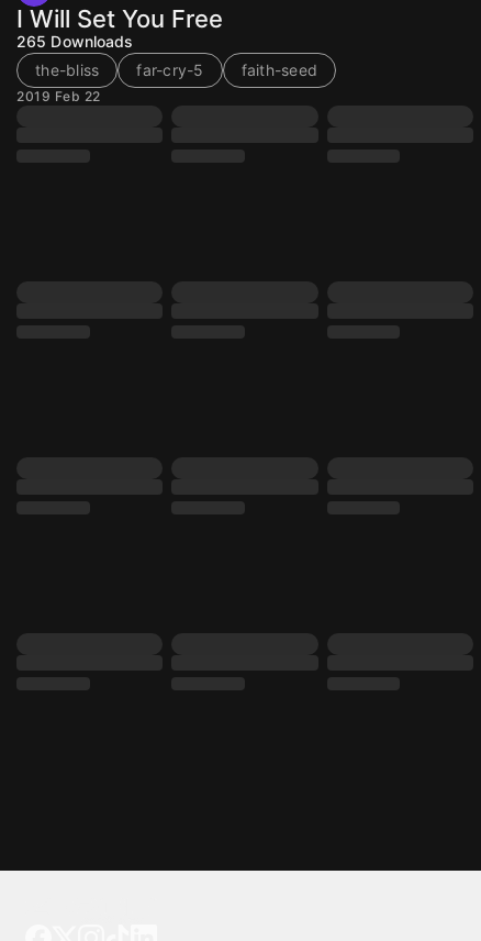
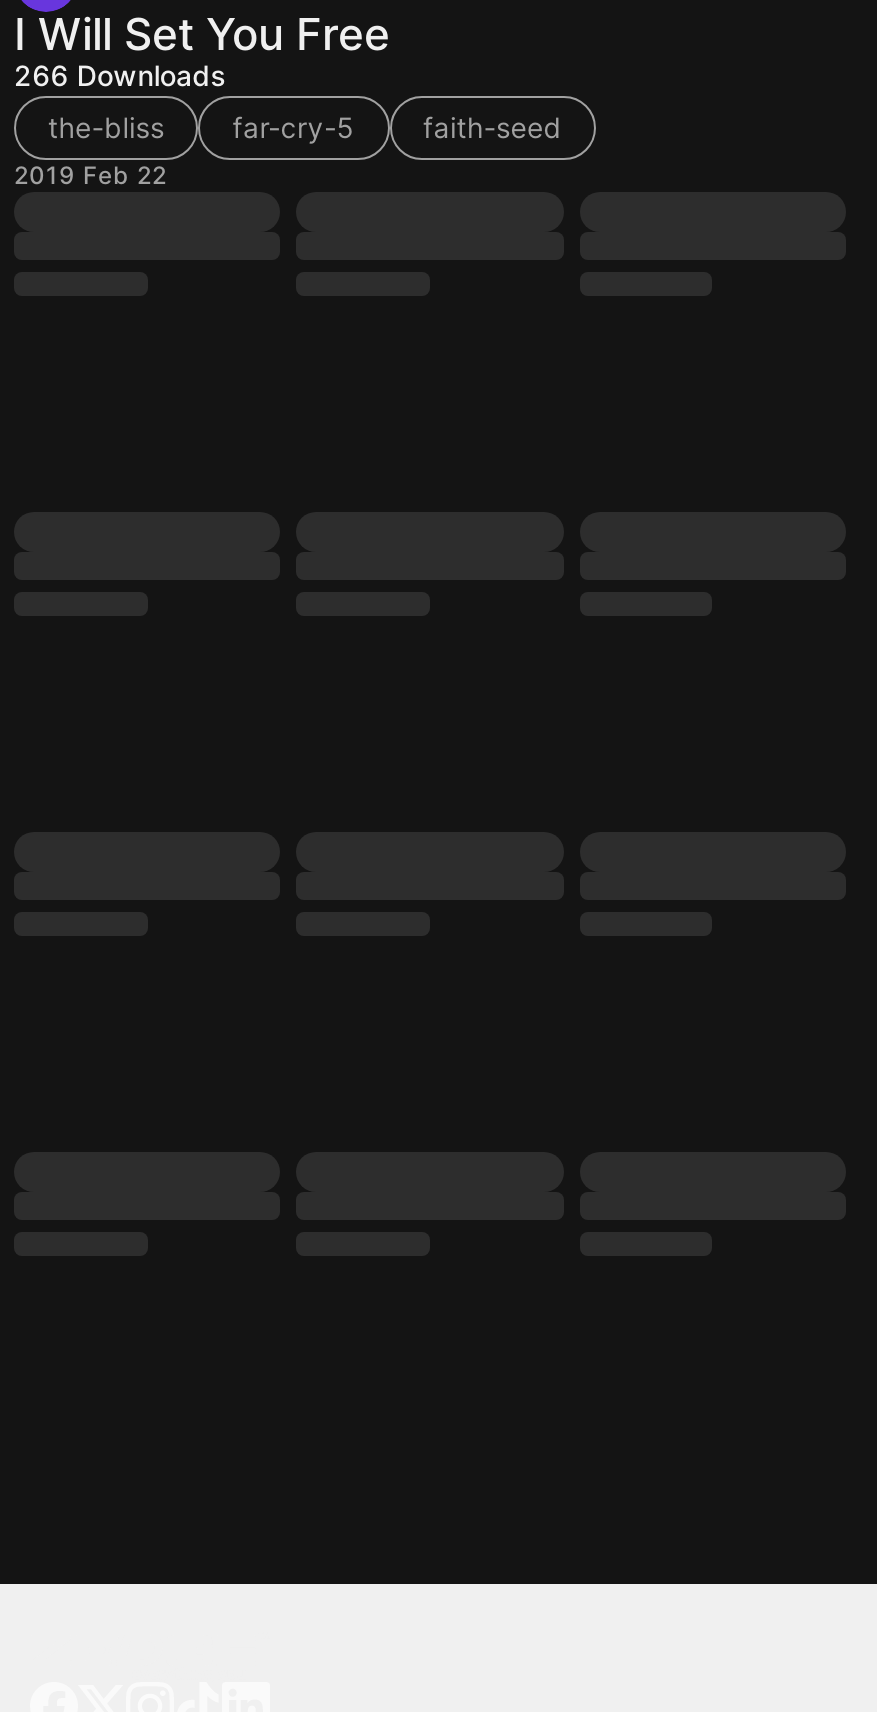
- 265 Downloads
+ 266 Downloads
